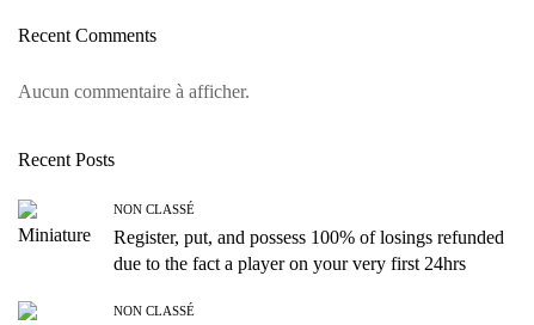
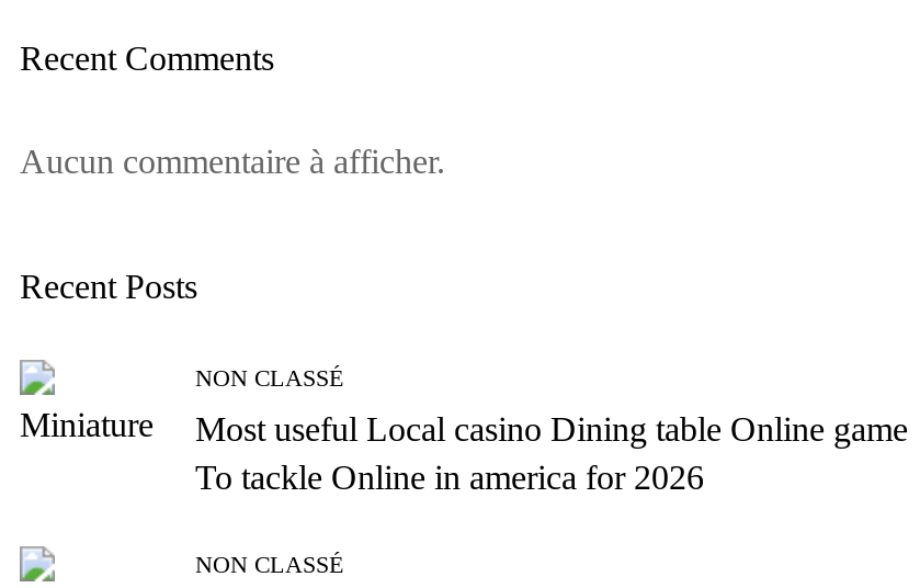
- Register, put, and possess 100% of losings refunded
- due to the fact a player on your very first 24hrs
+ Most useful Local casino Dining table Online game
+ To tackle Online in america for 2026
